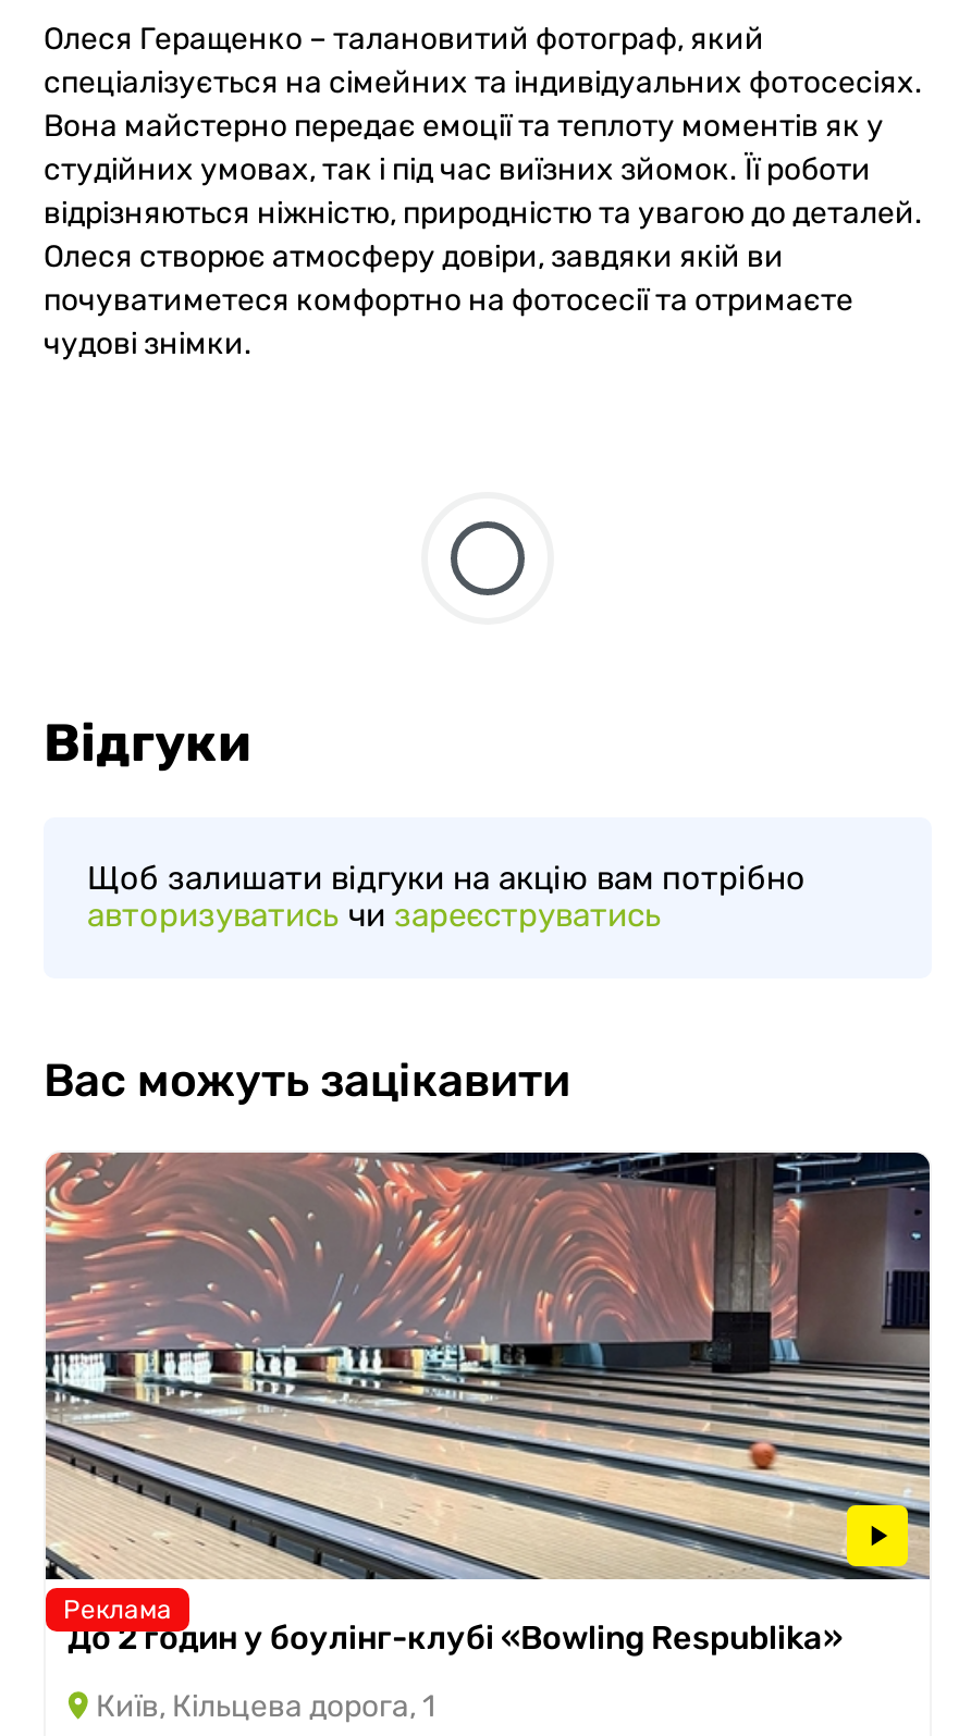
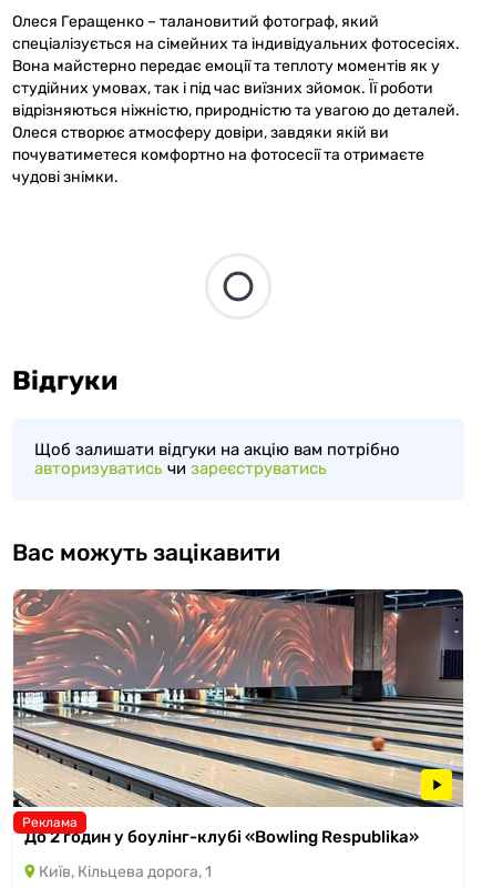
- [image]
+ [image]
